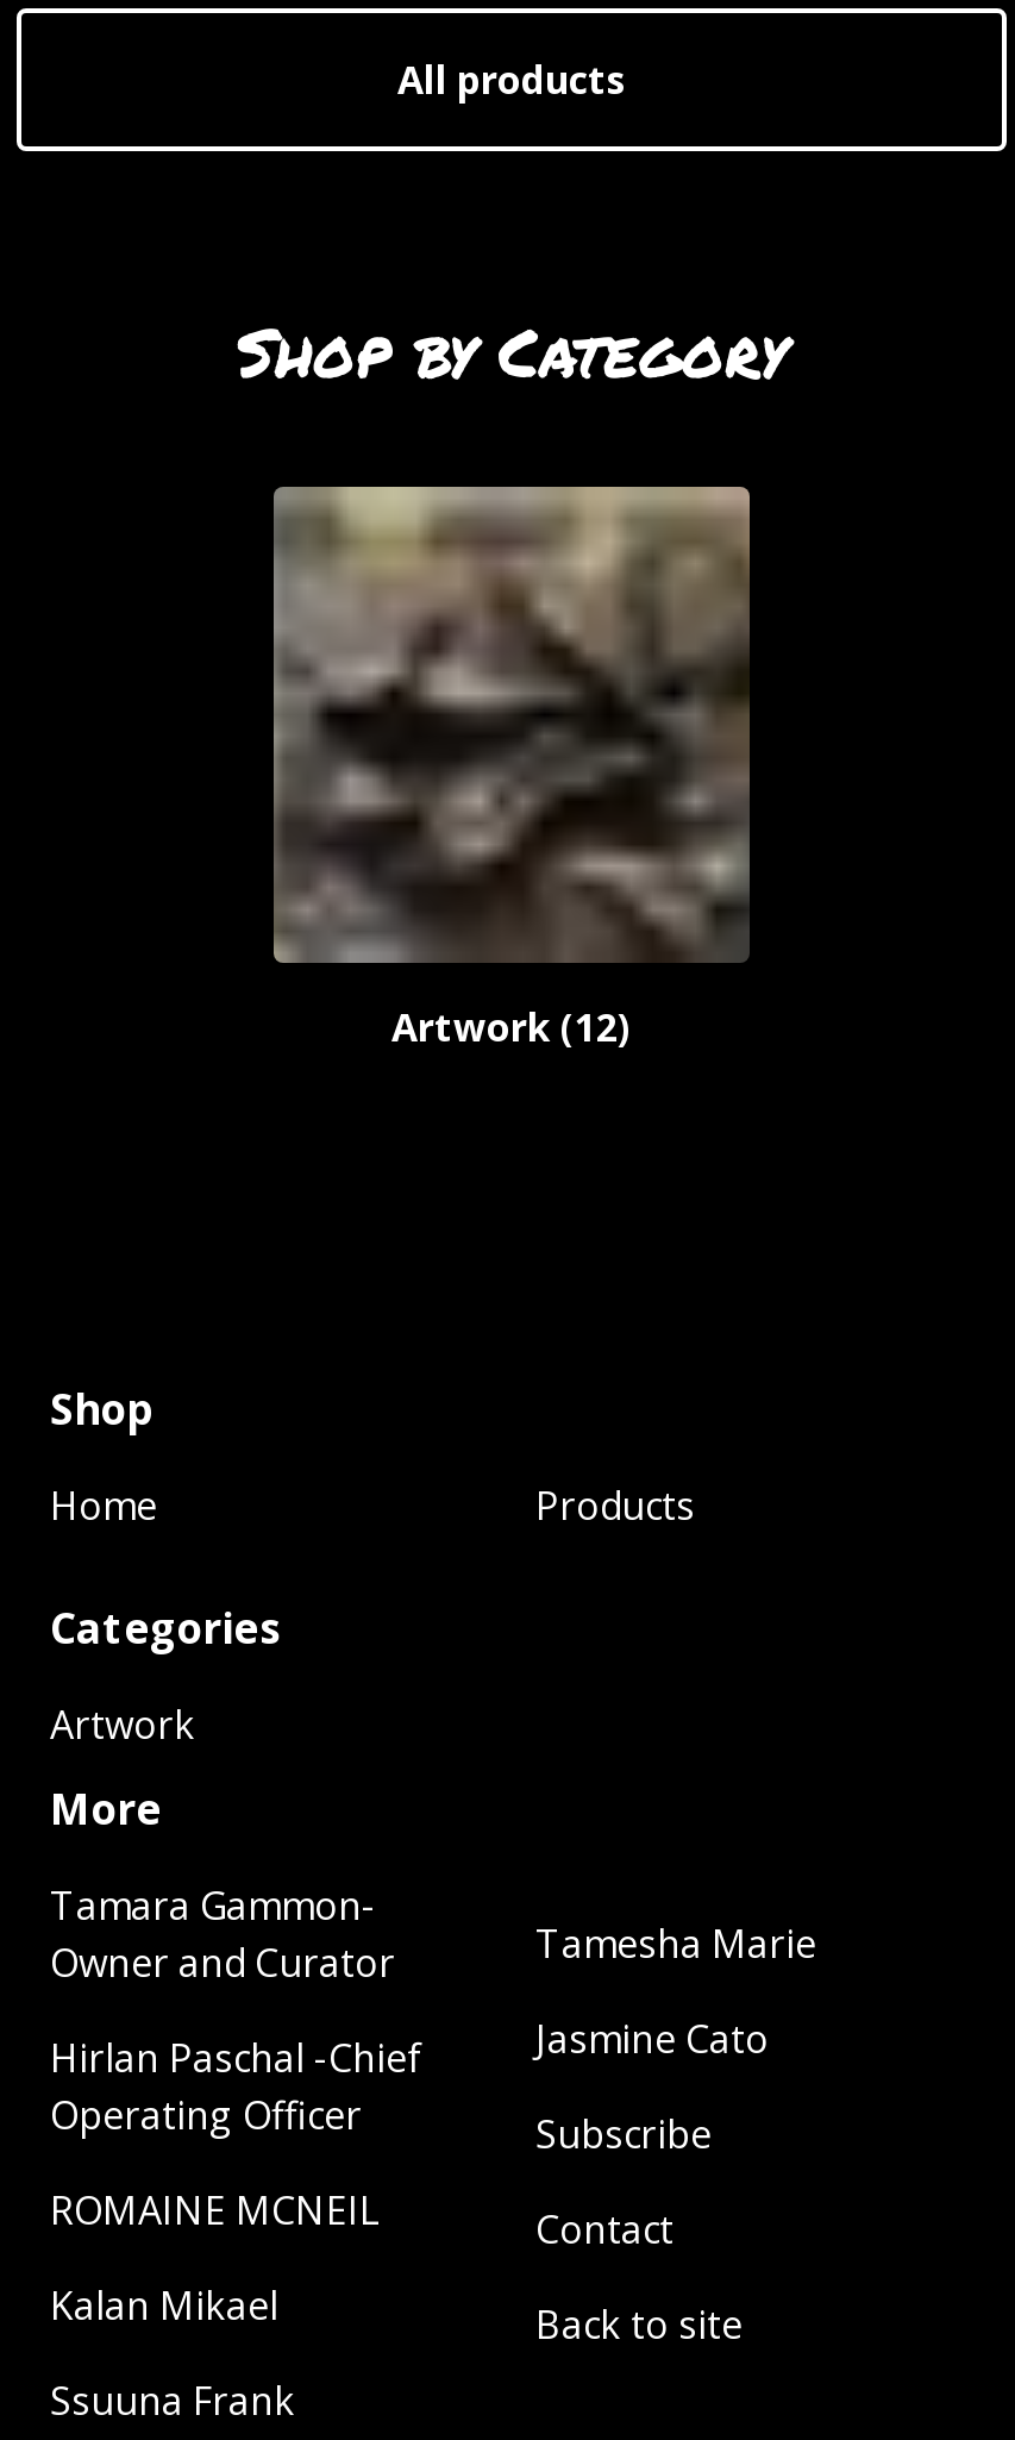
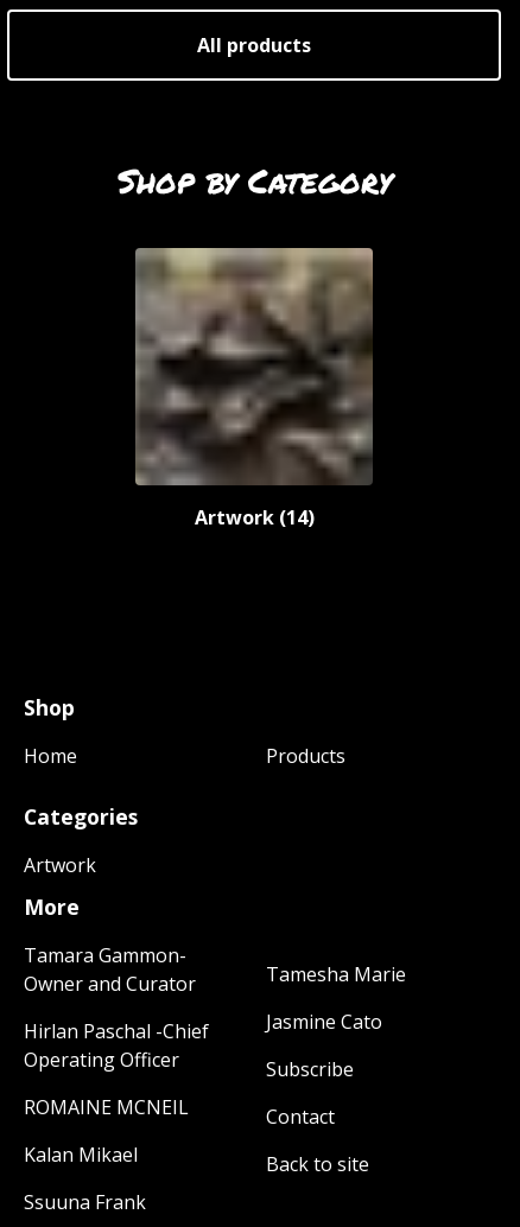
- Artwork (12)
+ Artwork (14)
